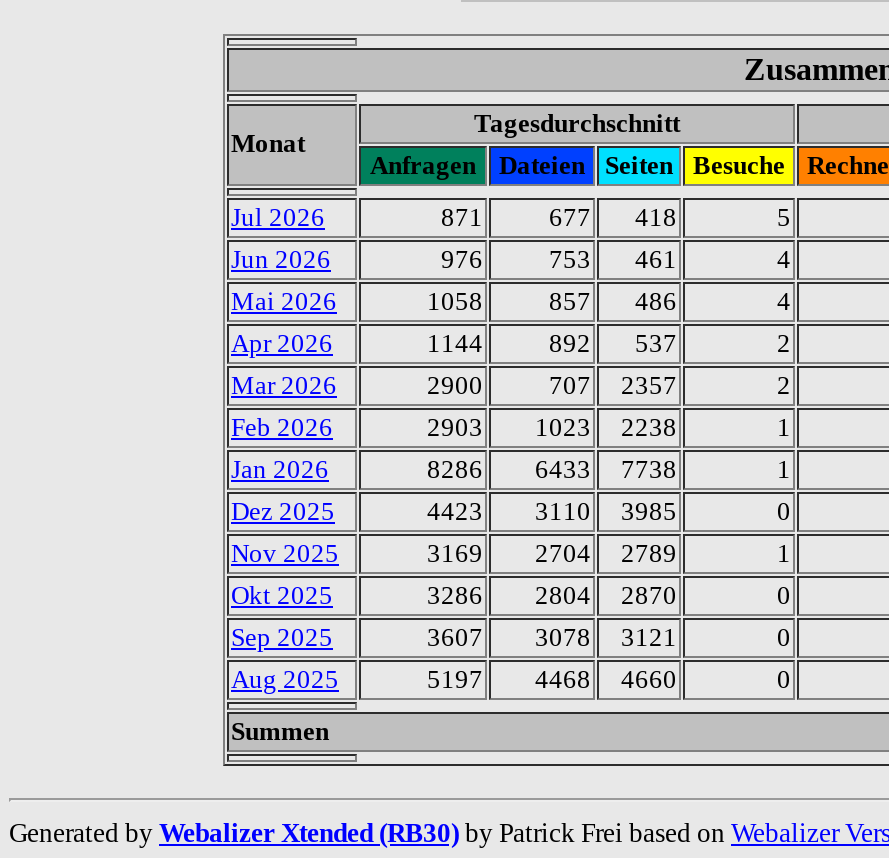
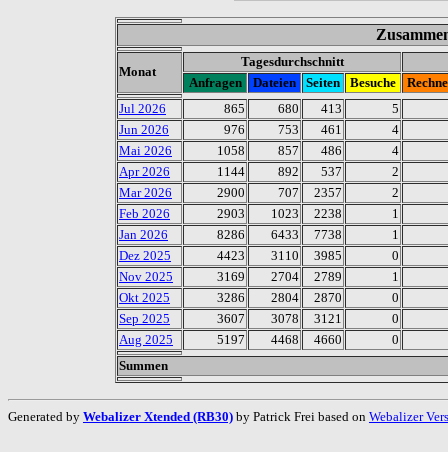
- 871
+ 865

- 677
+ 680

- 418
+ 413
